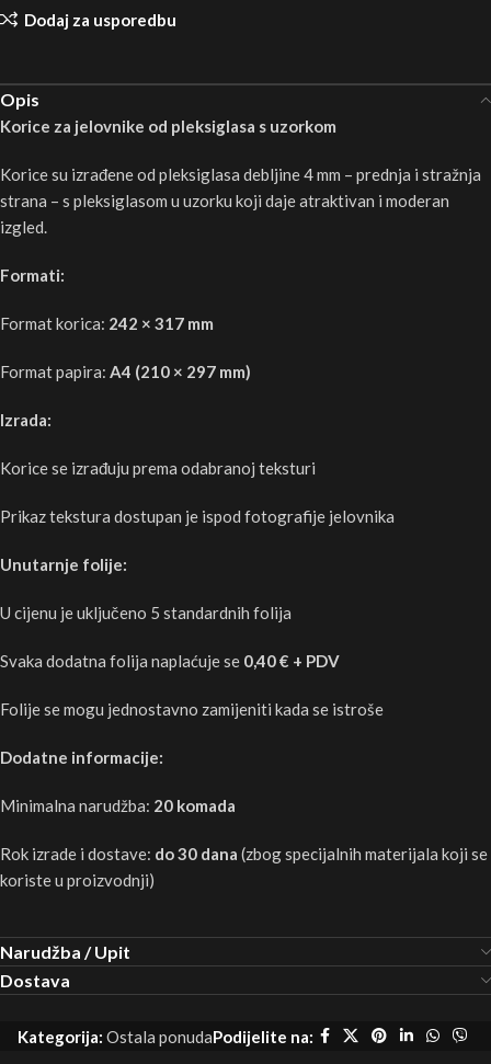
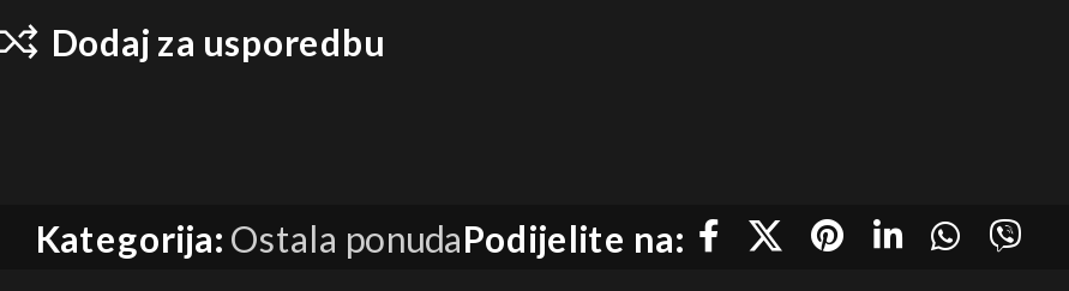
- Opis
- Korice za jelovnike od pleksiglasa s uzorkom
- Korice su izrađene od pleksiglasa debljine 4 mm – prednja i stražnja
- strana – s pleksiglasom u uzorku koji daje atraktivan i moderan
- izgled.
- Formati:
- Format korica: 242 × 317 mm
- Format papira: A4 (210 × 297 mm)
- Izrada:
- Korice se izrađuju prema odabranoj teksturi
- Prikaz tekstura dostupan je ispod fotografije jelovnika
- Unutarnje folije:
- U cijenu je uključeno 5 standardnih folija
- Svaka dodatna folija naplaćuje se 0,40 € + PDV
- Folije se mogu jednostavno zamijeniti kada se istroše
- Dodatne informacije:
- Minimalna narudžba: 20 komada
- Rok izrade i dostave: do 30 dana (zbog specijalnih materijala koji se
- koriste u proizvodnji)
- Narudžba / Upit
- Dostava
